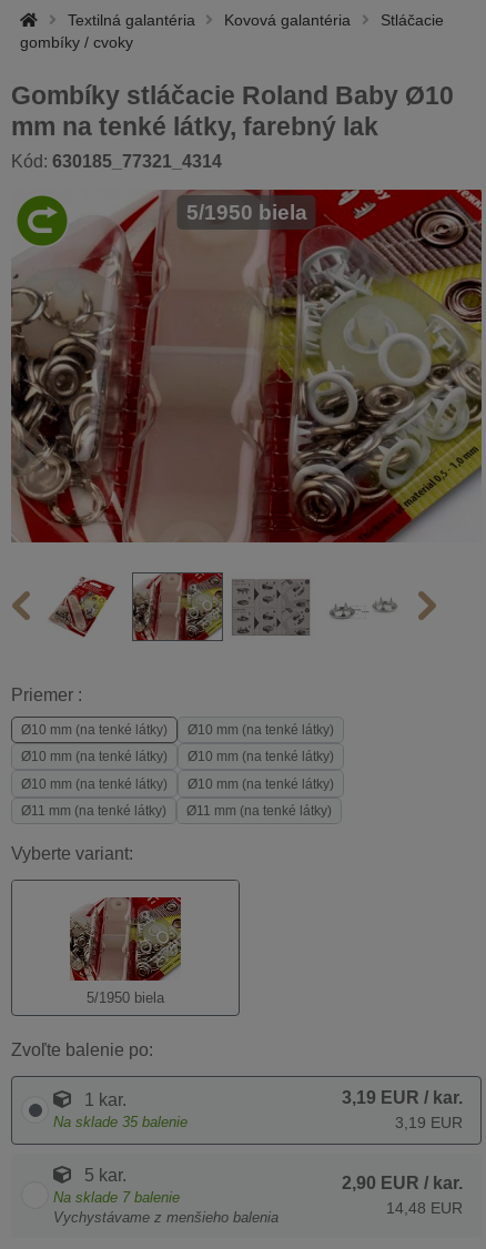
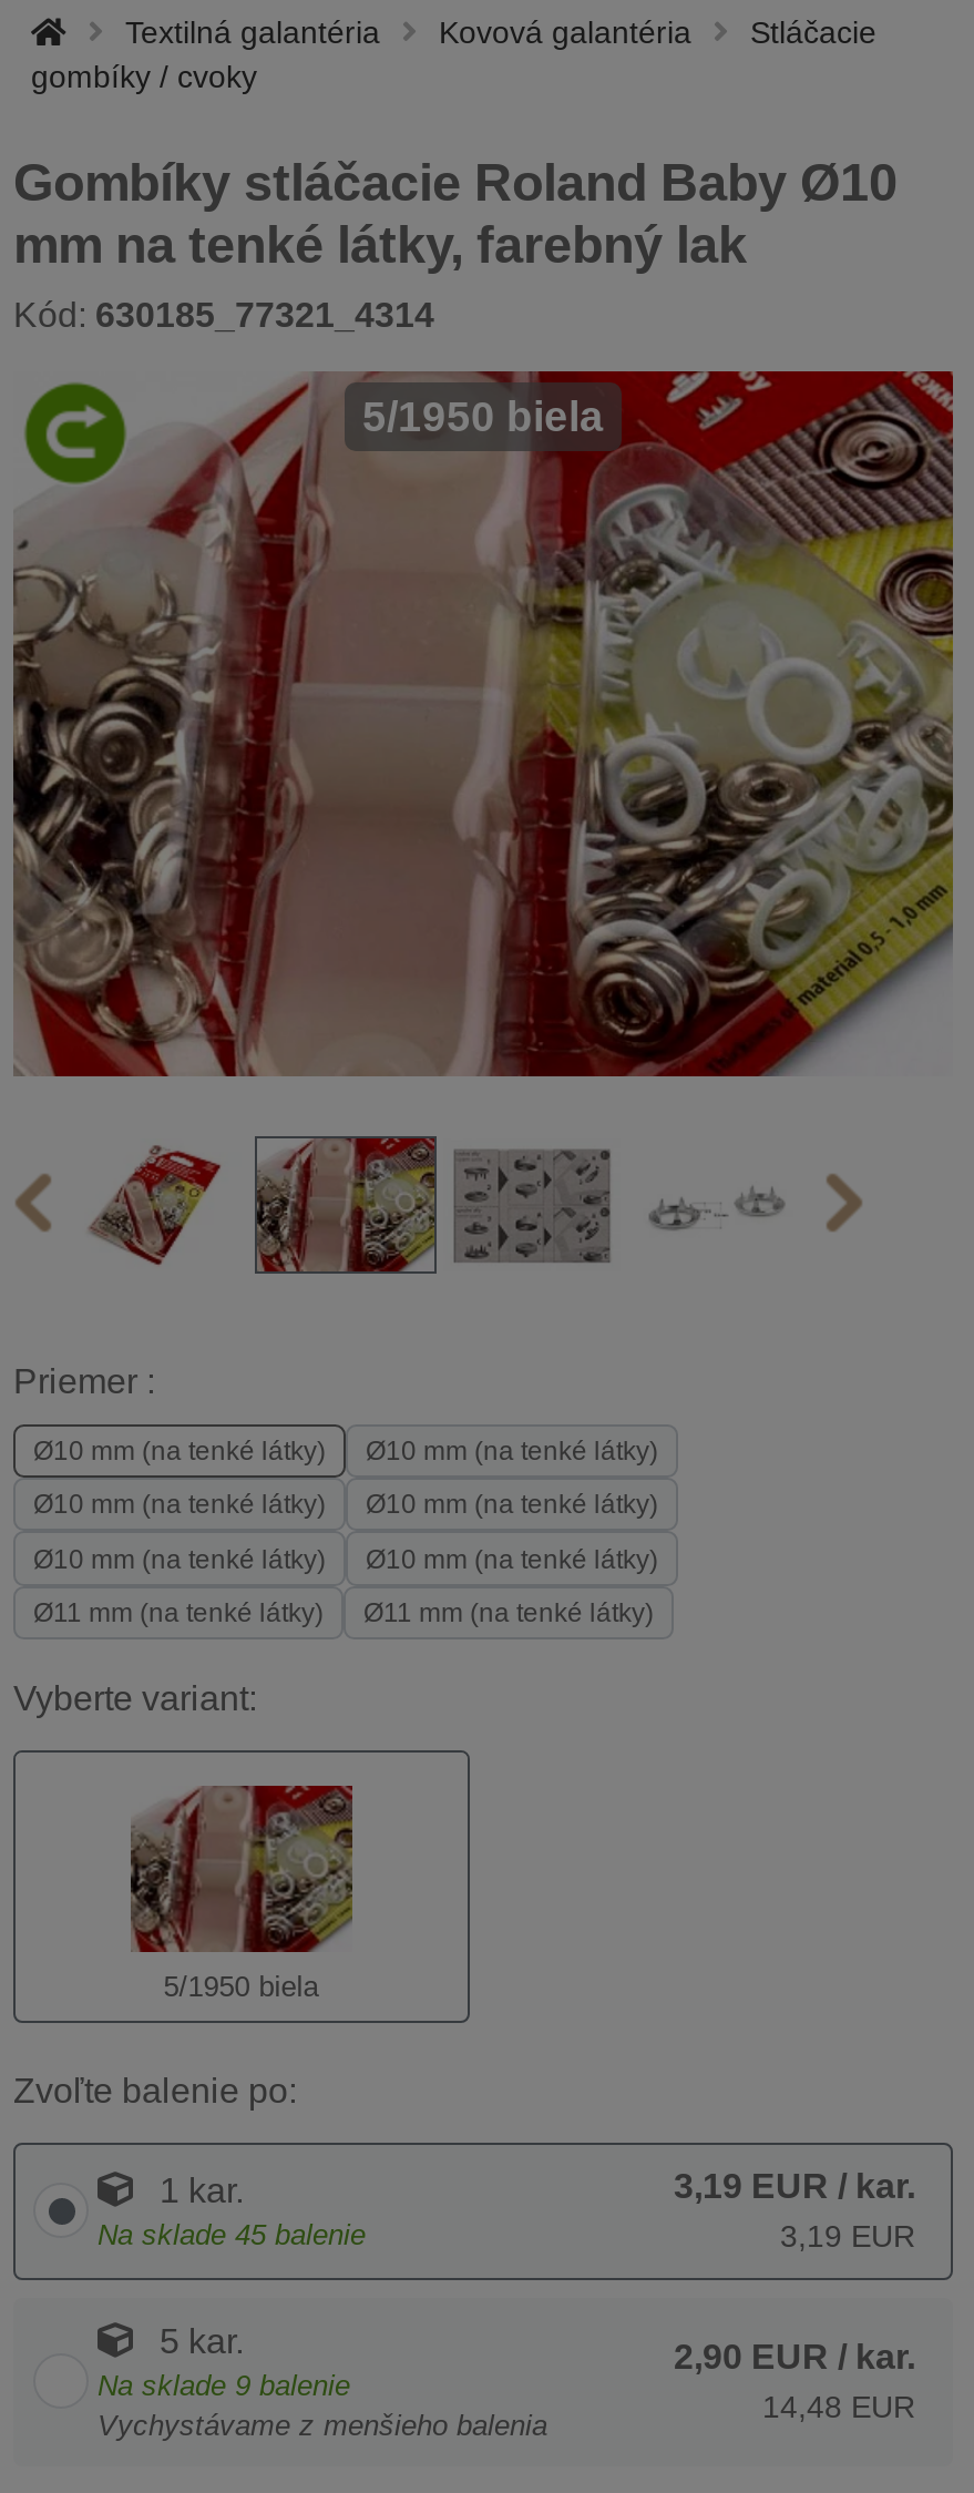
- Na sklade 35 balenie
+ Na sklade 45 balenie

- Na sklade 7 balenie
+ Na sklade 9 balenie
